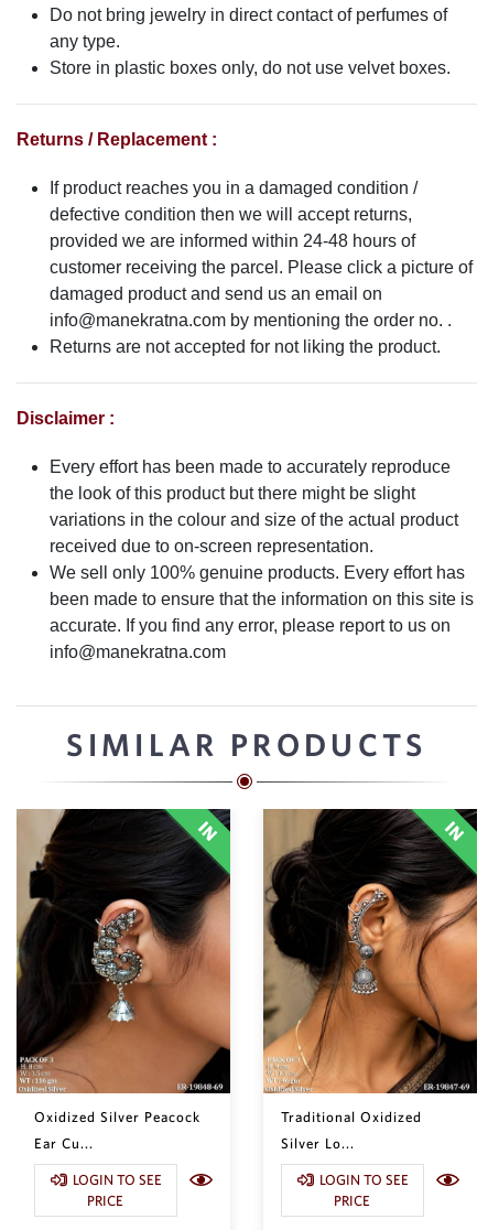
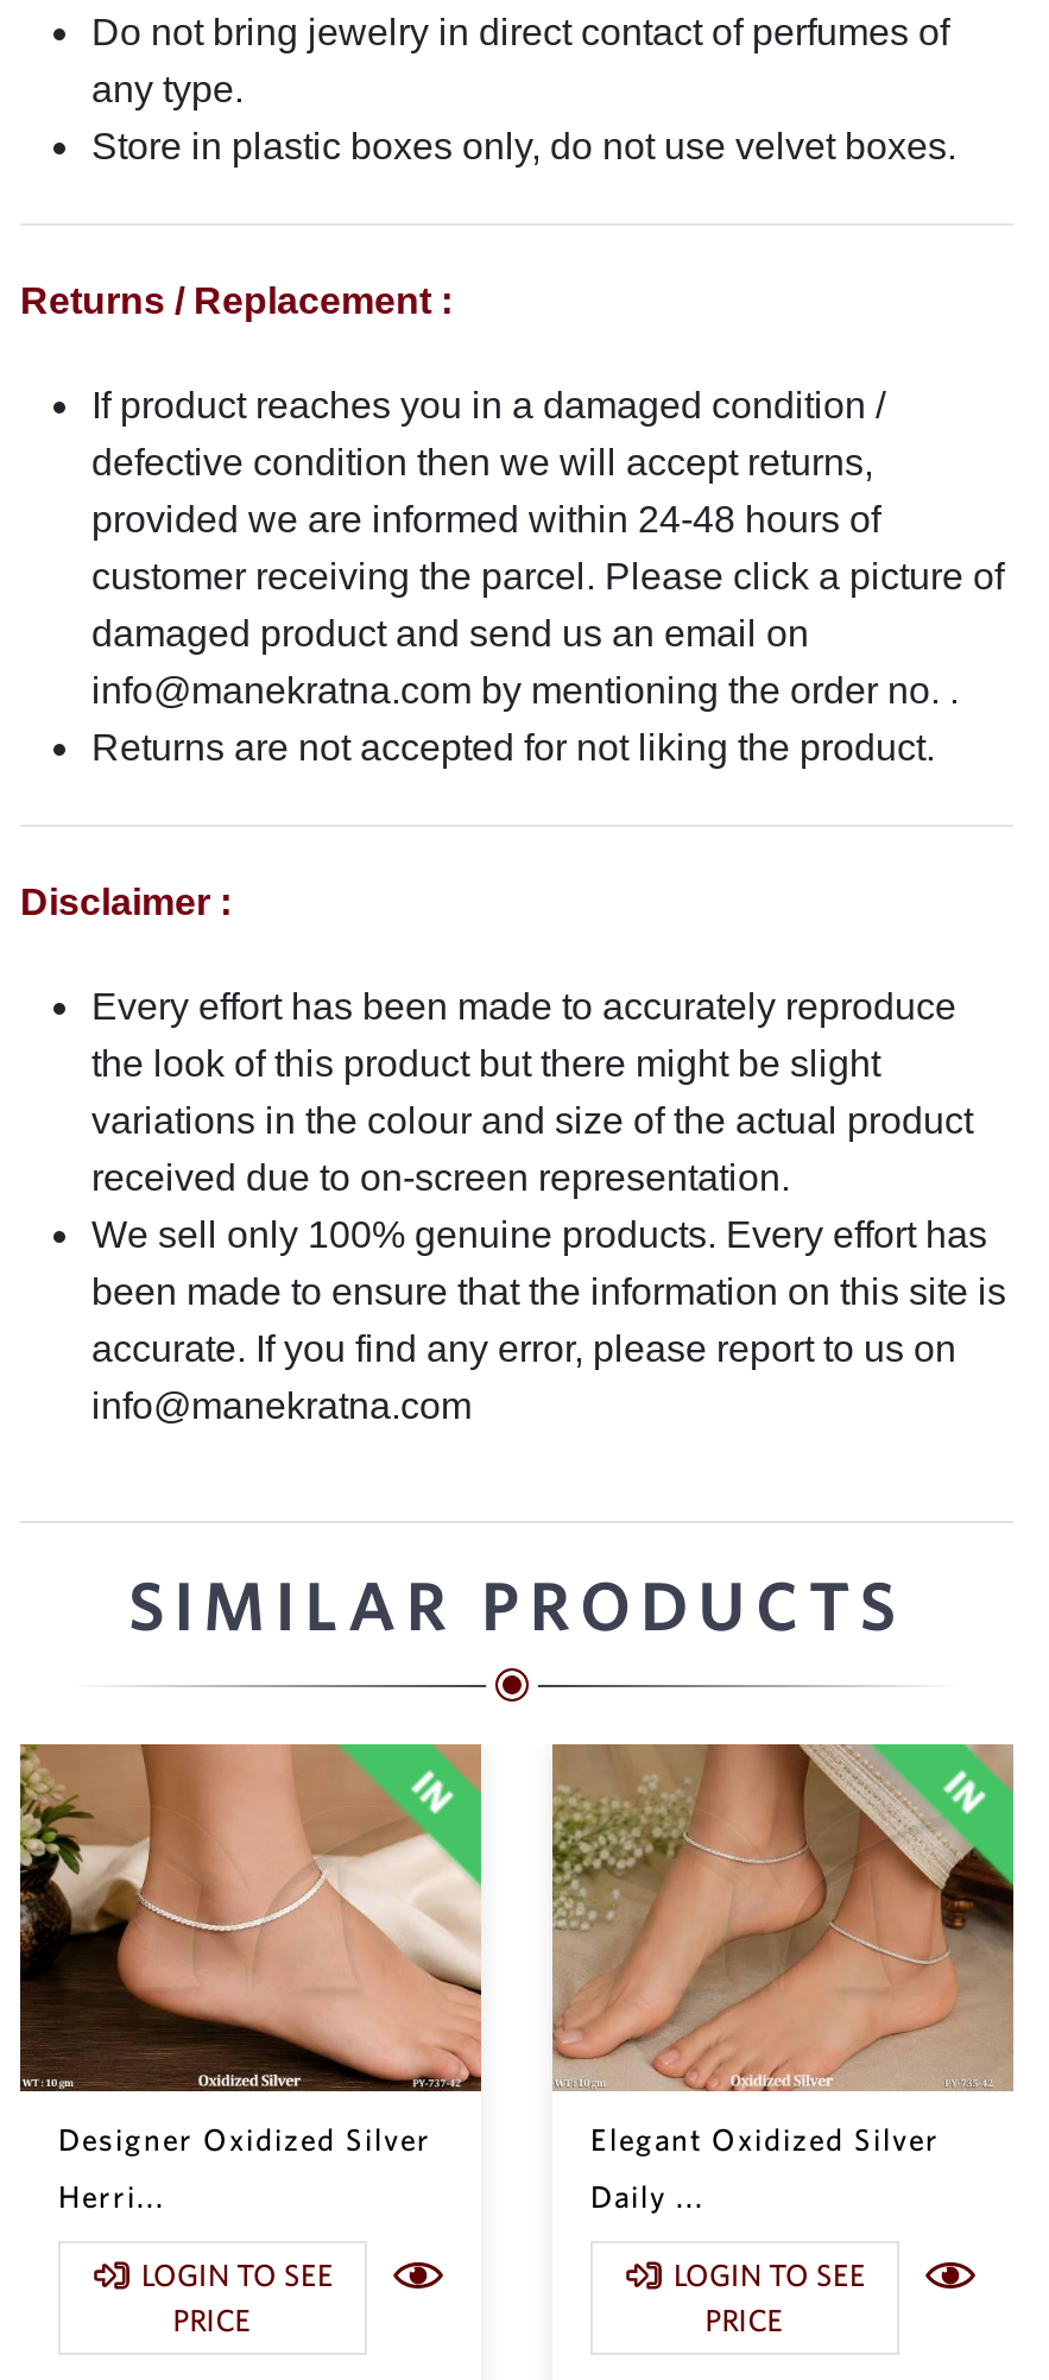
- [image]
- Oxidized Silver Peacock
+ [image]
+ Designer Oxidized Silver

- [image]
- Traditional Oxidized
+ [image]
+ Elegant Oxidized Silver

- Ear Cu...
+ Herri...

- Silver Lo...
+ Daily ...
